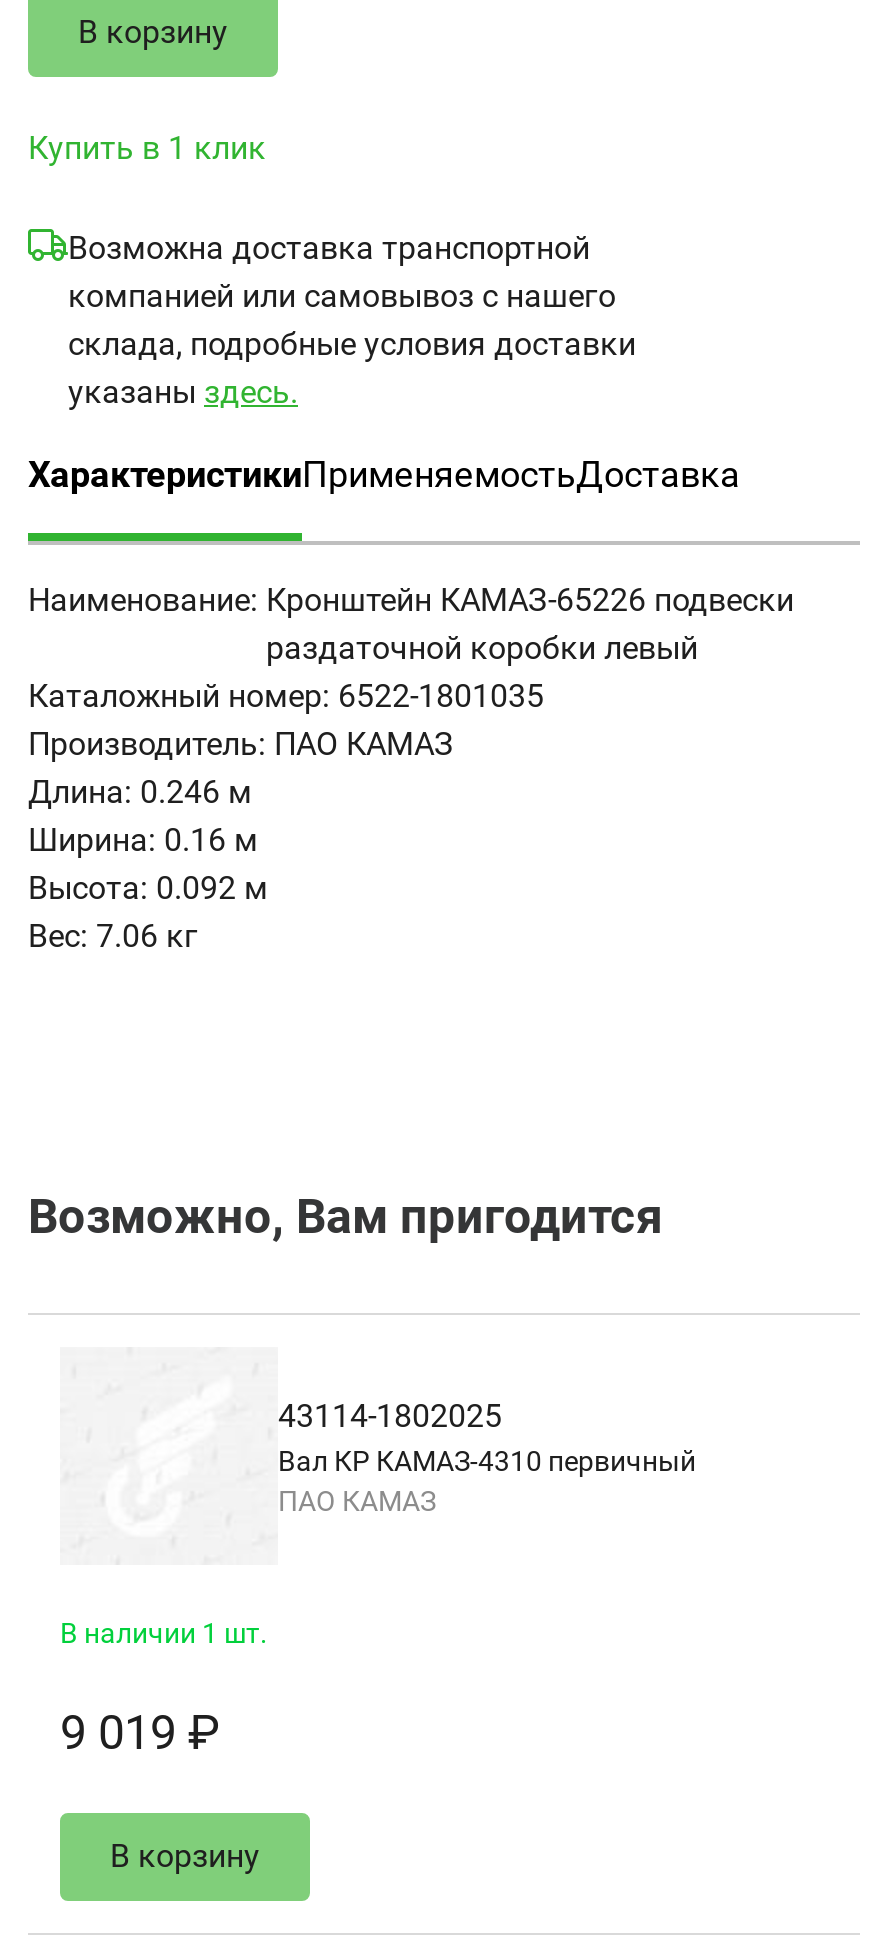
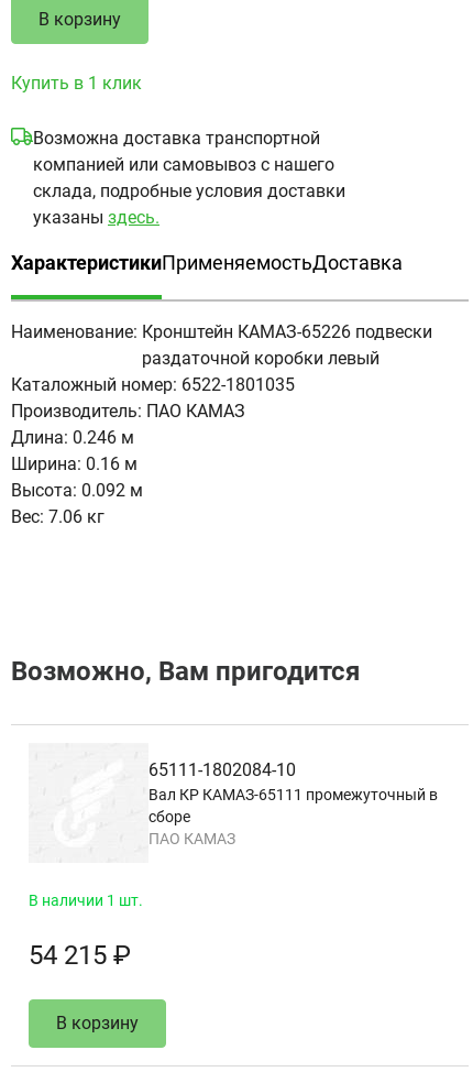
- 43114-1802025
- Вал КР КАМАЗ-4310 первичный
+ 65111-1802084-10
+ Вал КР КАМАЗ-65111 промежуточный в
+ сборе

- 9 019 ₽
+ 54 215 ₽
